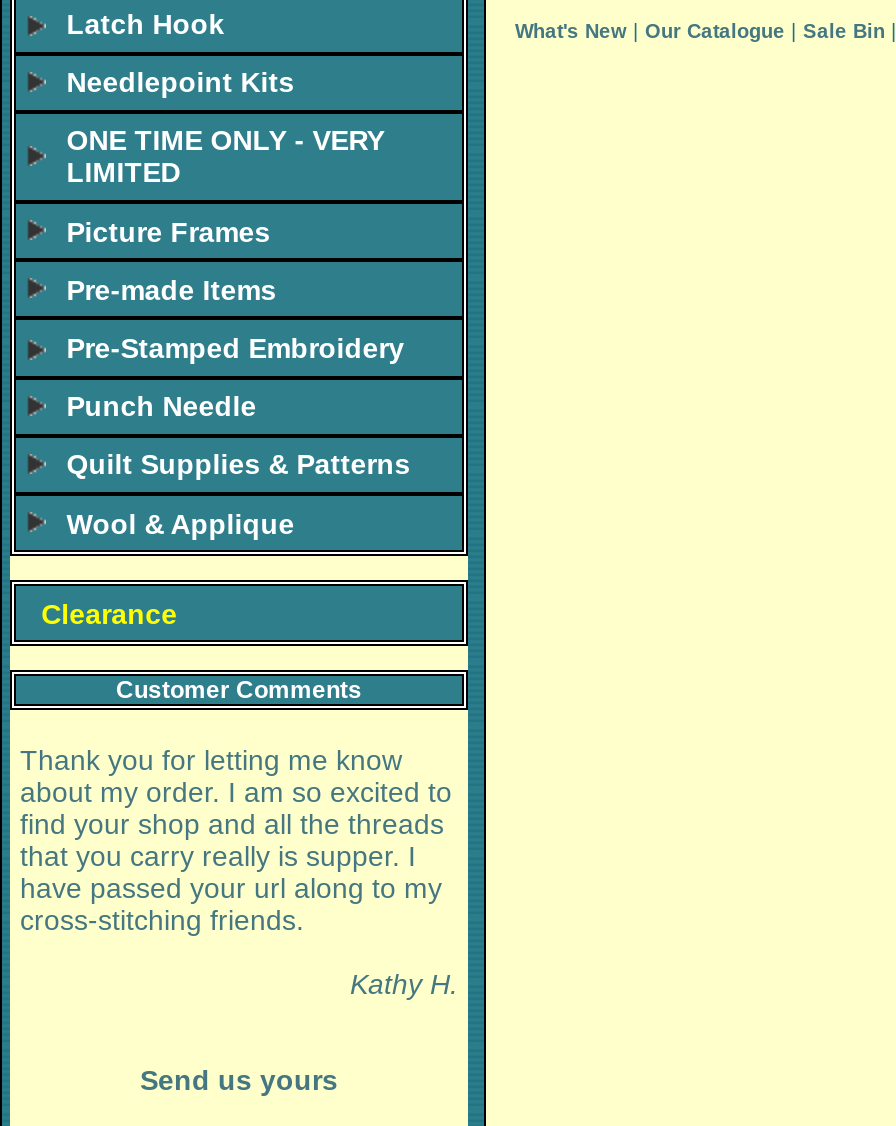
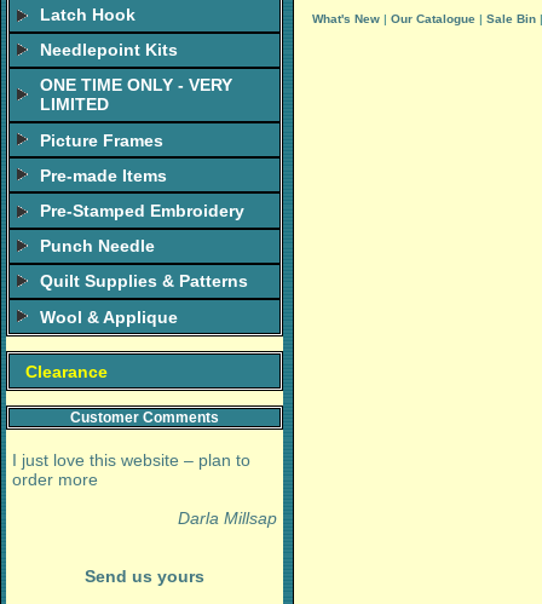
- Thank you for letting me know
- about my order. I am so excited to
- find your shop and all the threads
- that you carry really is supper. I
- have passed your url along to my
- cross-stitching friends.
+ I just love this website – plan to
+ order more

- Kathy H.
+ Darla Millsap
